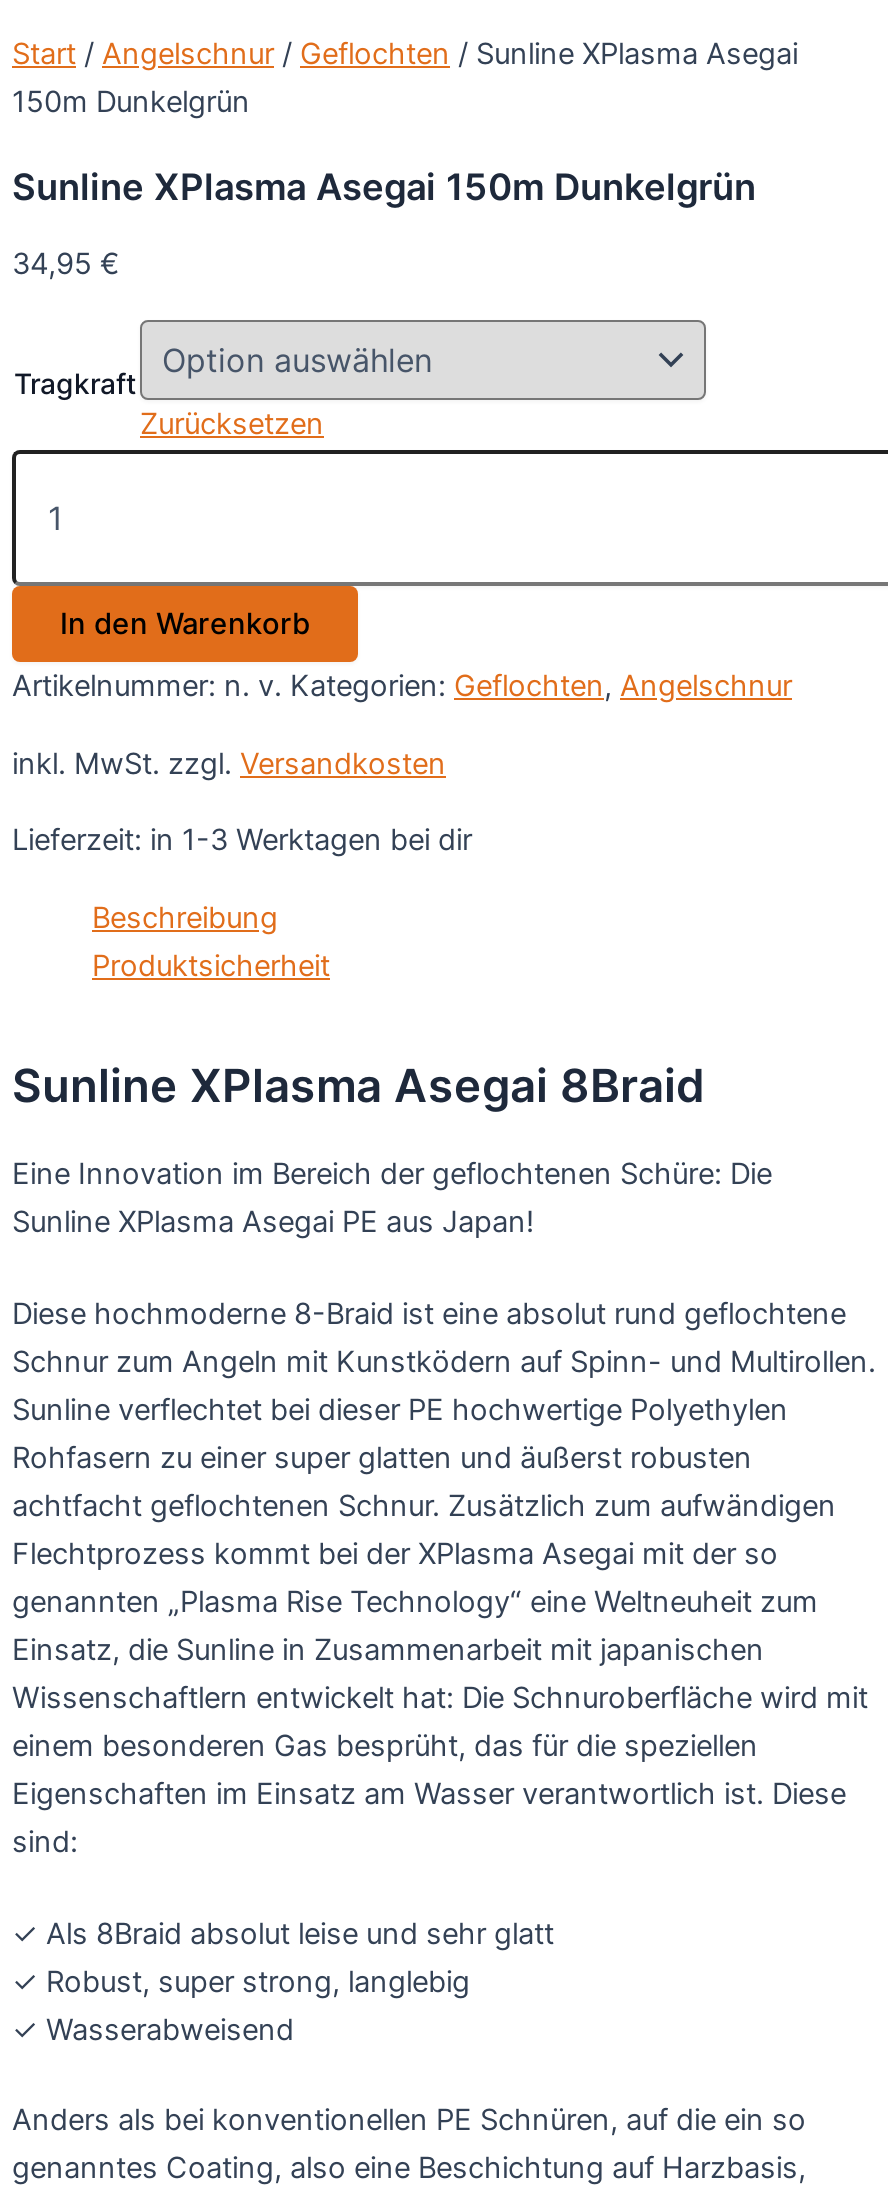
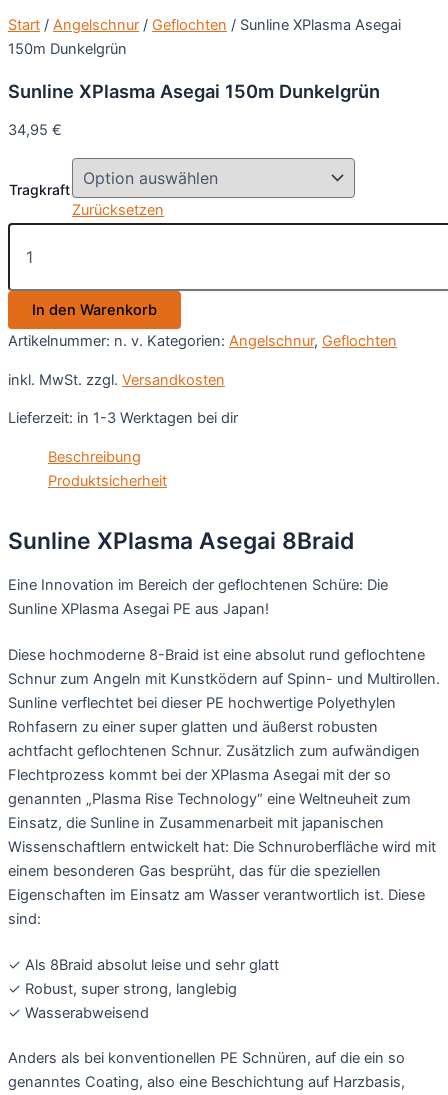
- Artikelnummer: n. v. Kategorien: Geflochten, Angelschnur
+ Artikelnummer: n. v. Kategorien: Angelschnur, Geflochten
